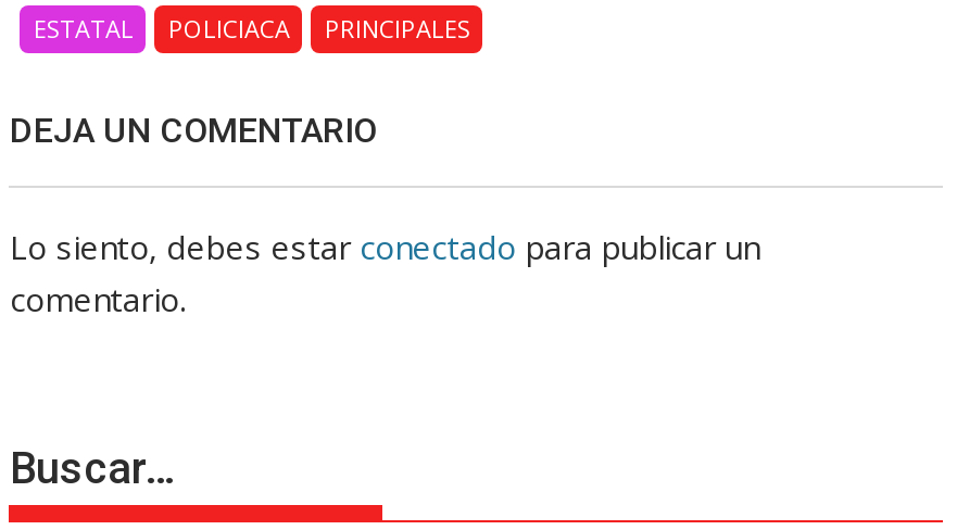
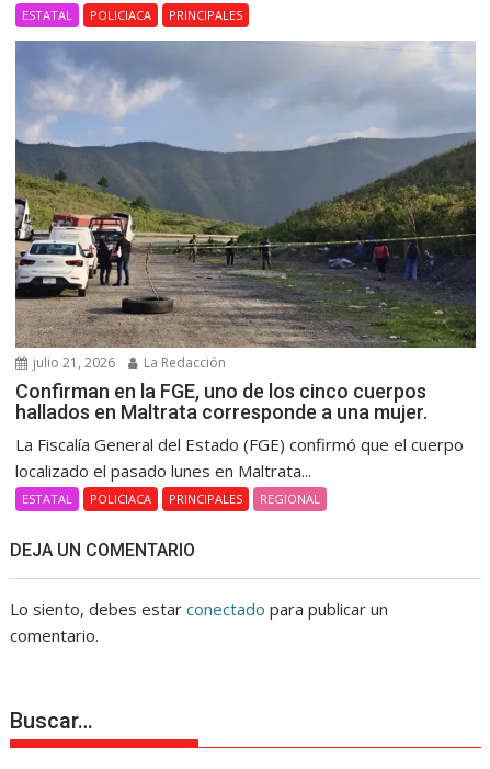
+ [image]
+ julio 21, 2026
+ La Redacción
+ Confirman en la FGE, uno de los cinco cuerpos
+ hallados en Maltrata corresponde a una mujer.
+ La Fiscalía General del Estado (FGE) confirmó que el cuerpo
+ localizado el pasado lunes en Maltrata...
+ ESTATAL
+ POLICIACA
+ PRINCIPALES
+ REGIONAL
